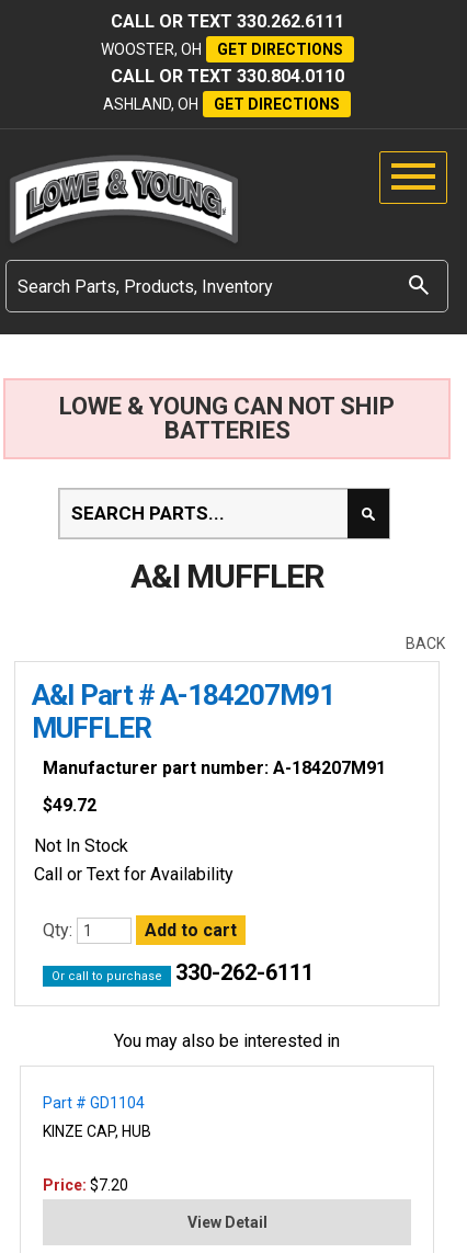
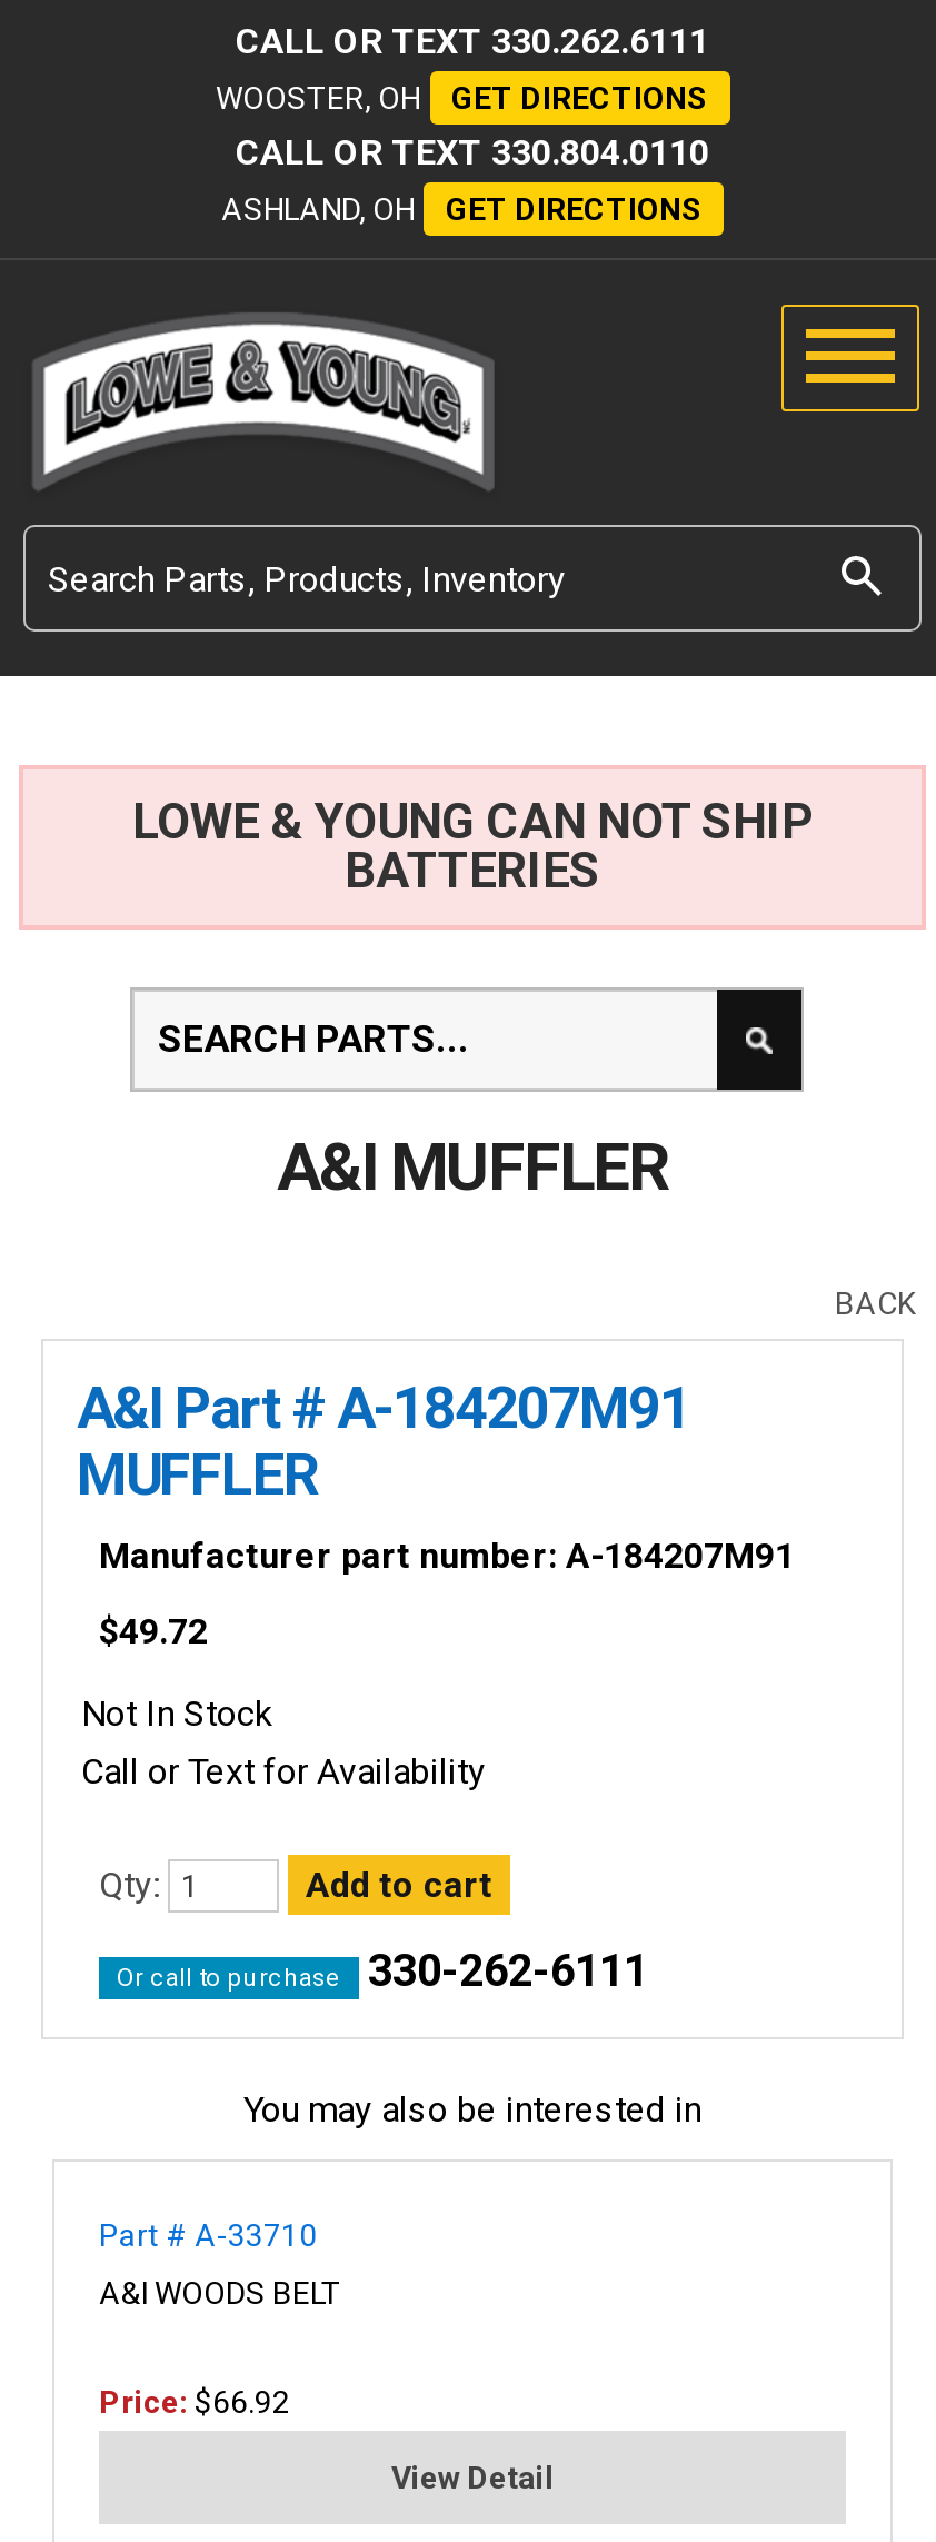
- Part # GD1104
+ Part # A-33710

- KINZE CAP, HUB
+ A&I WOODS BELT

- Price: $7.20
+ Price: $66.92
